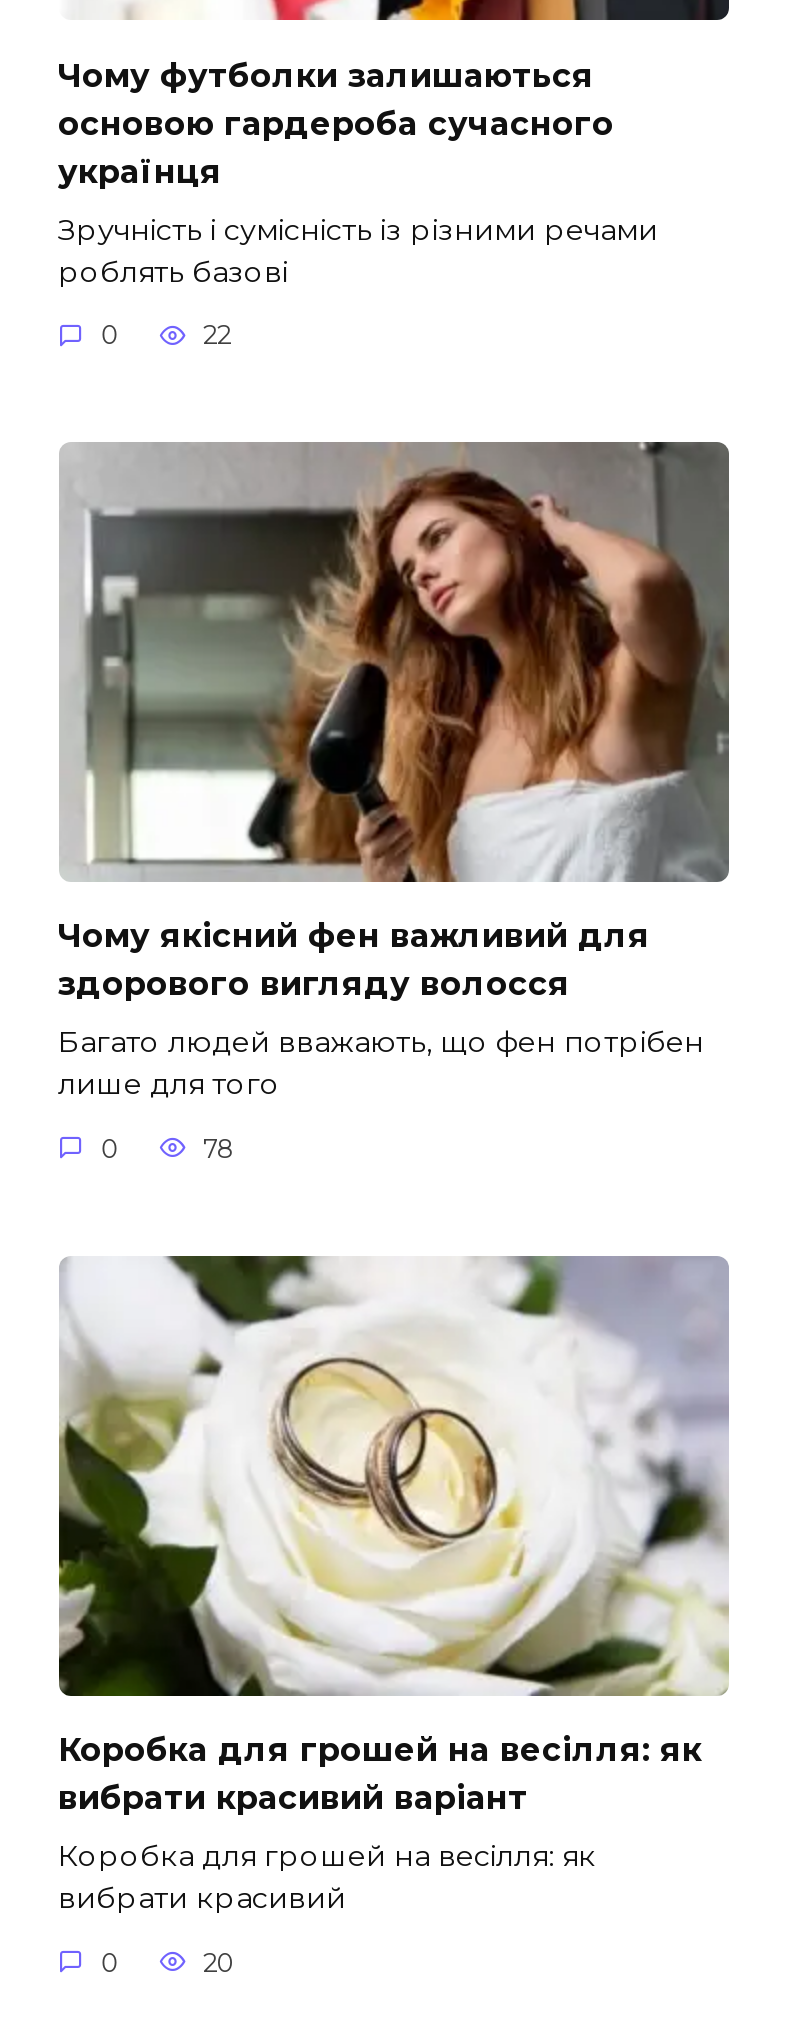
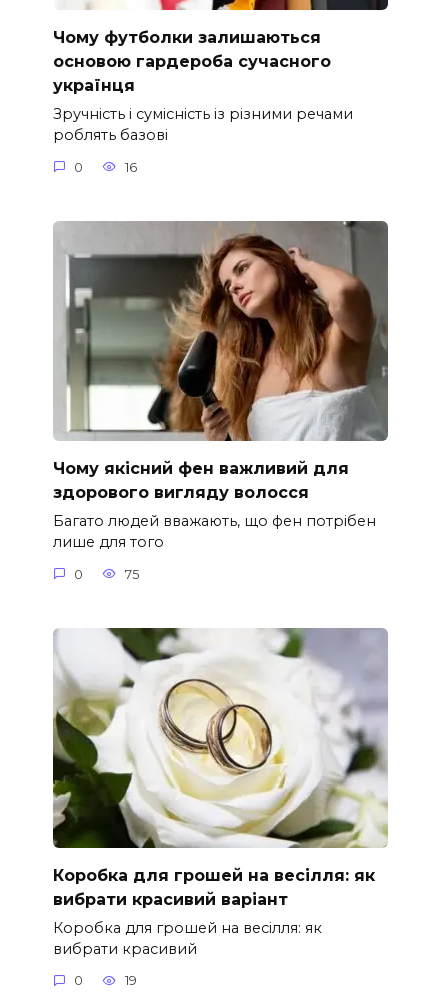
- 22
+ 16

- 78
+ 75

- 20
+ 19
